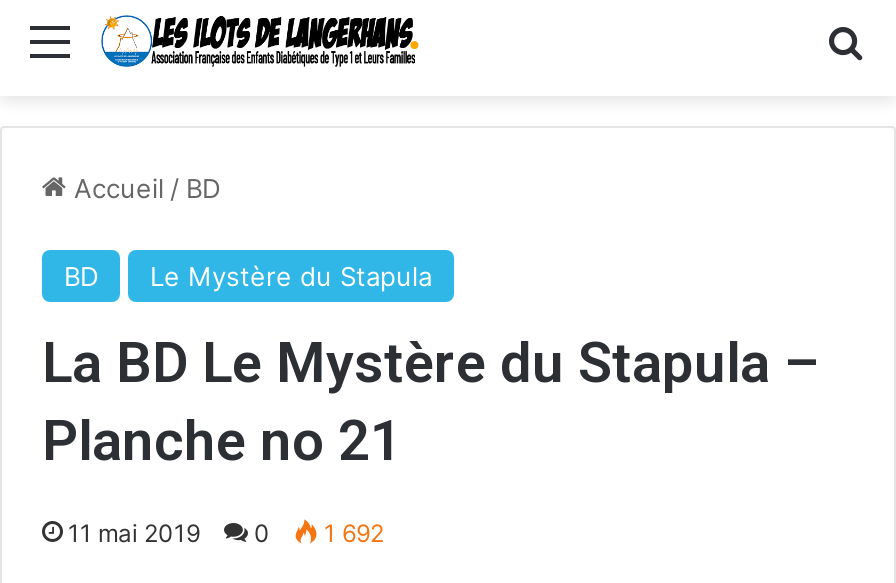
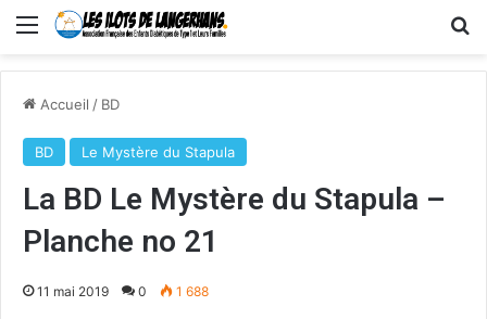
- 11 mai 2019 0 1 692
+ 11 mai 2019 0 1 688
